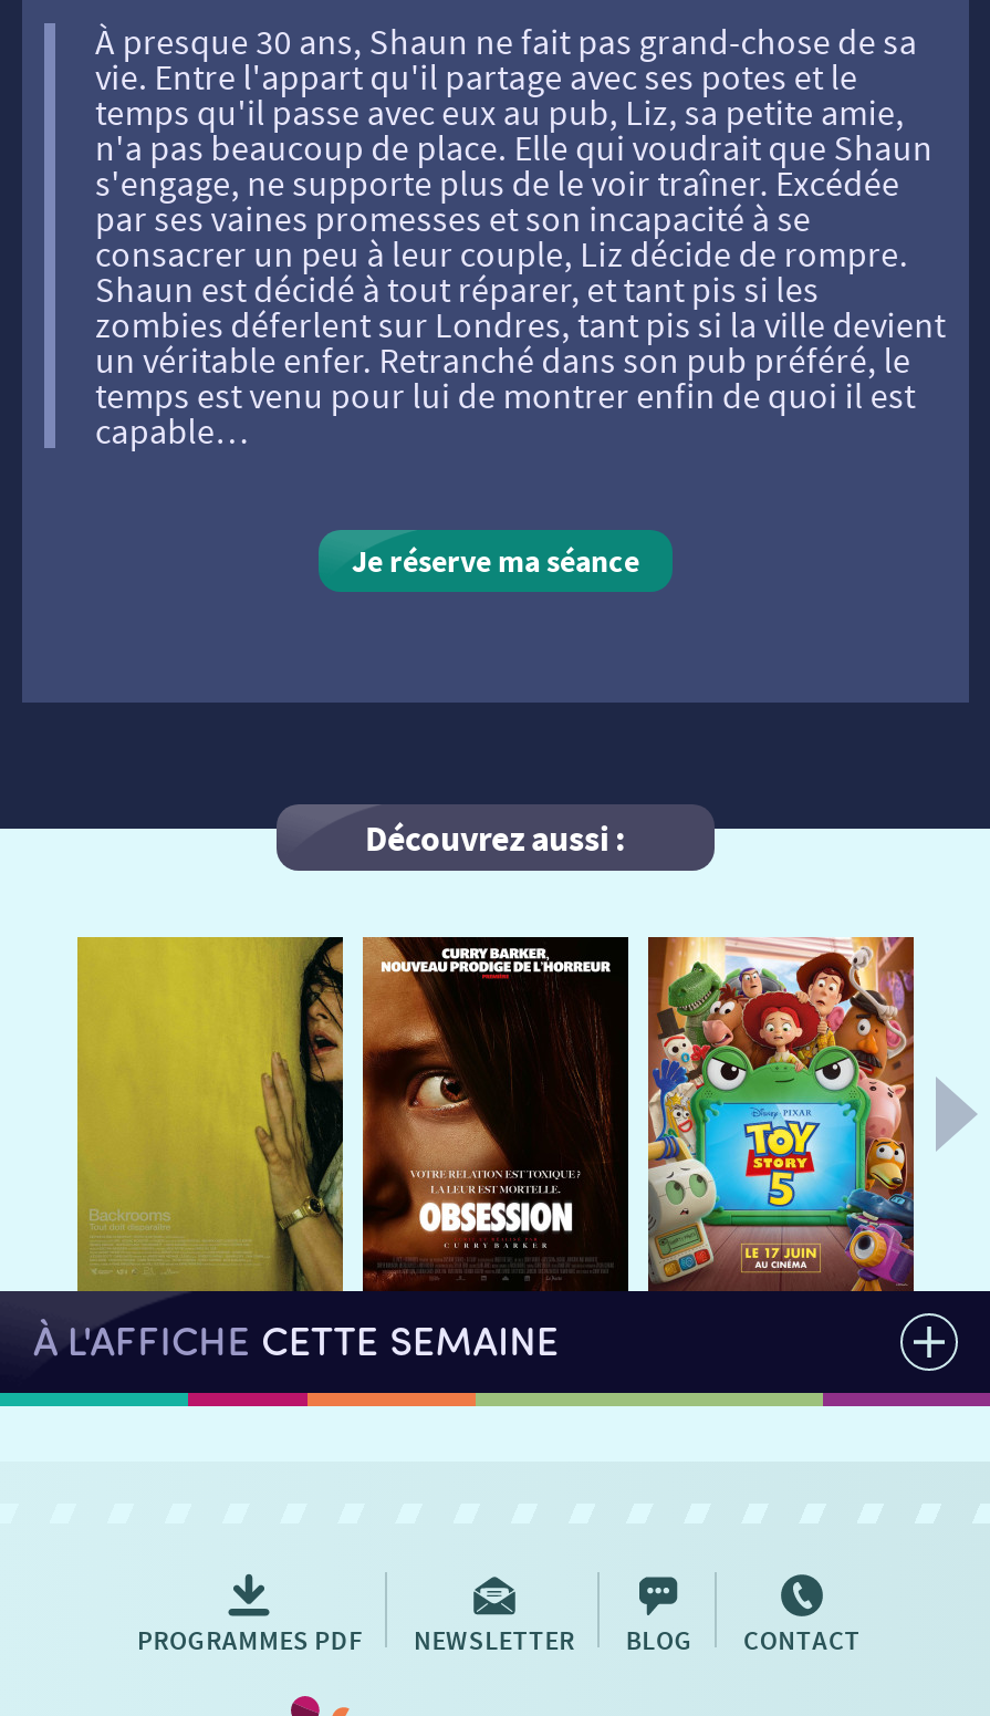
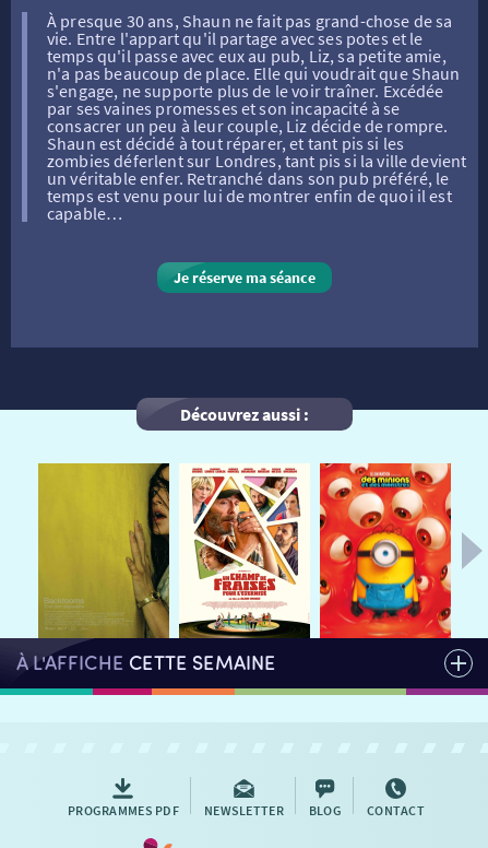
- [image]
+ [image]

- [image]
+ [image]
